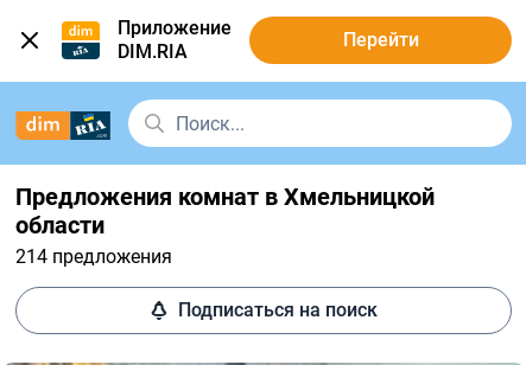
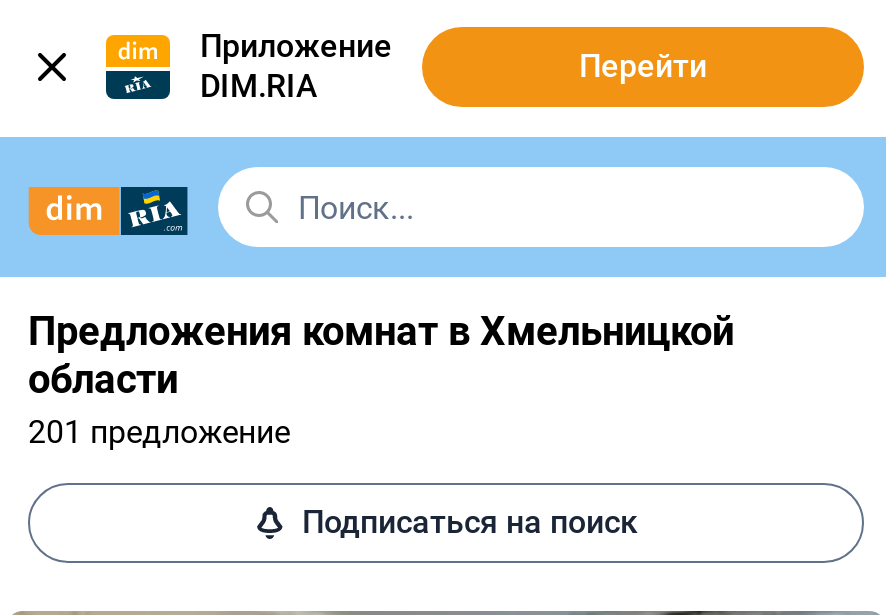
- 214 предложения
+ 201 предложение
